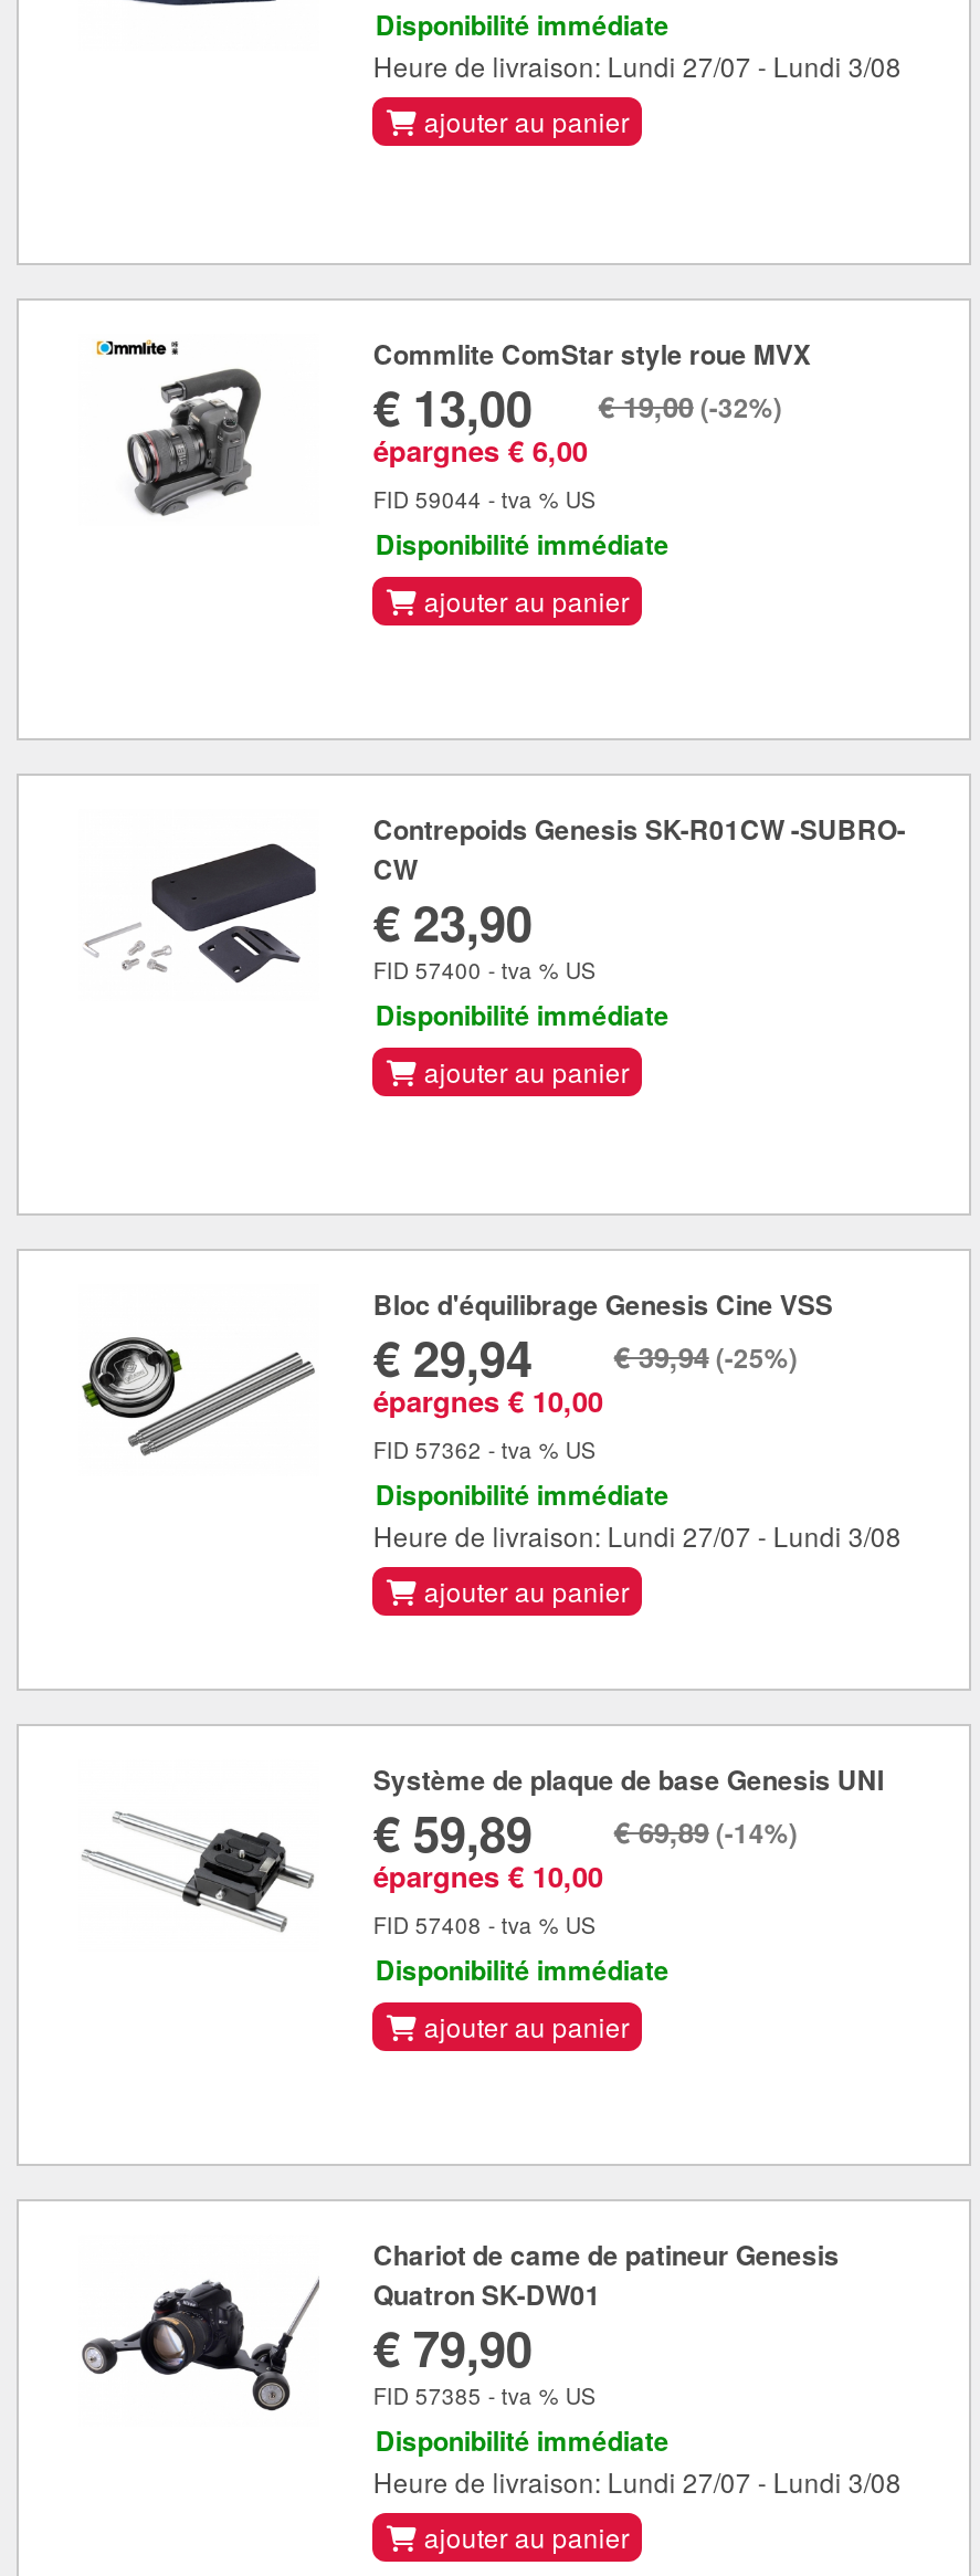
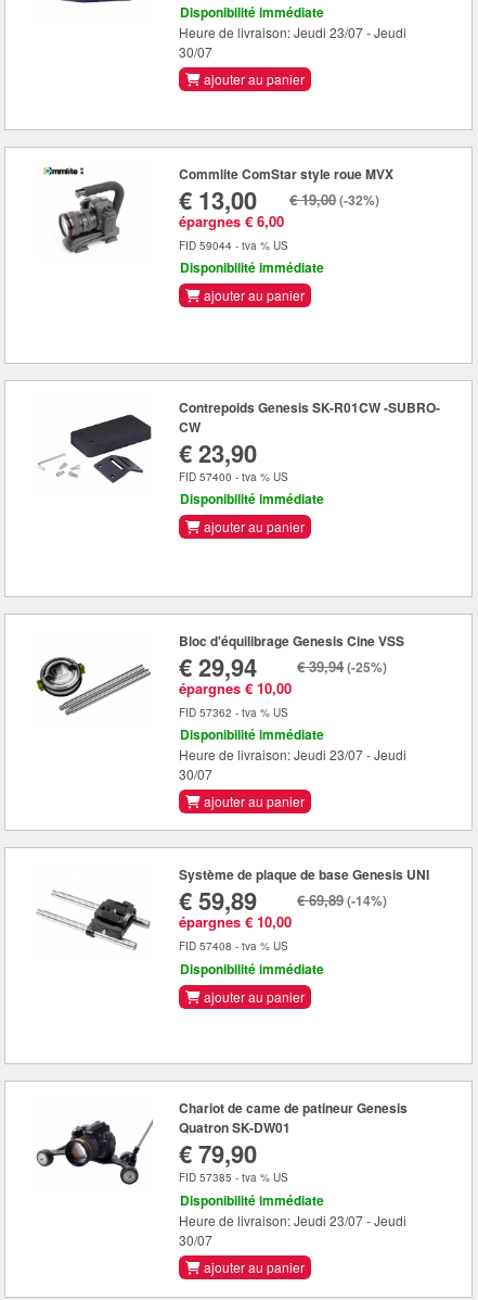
- Heure de livraison: Lundi 27/07 - Lundi 3/08
+ Heure de livraison: Jeudi 23/07 - Jeudi
+ 30/07

- Heure de livraison: Lundi 27/07 - Lundi 3/08
+ Heure de livraison: Jeudi 23/07 - Jeudi
+ 30/07

- Heure de livraison: Lundi 27/07 - Lundi 3/08
+ Heure de livraison: Jeudi 23/07 - Jeudi
+ 30/07
